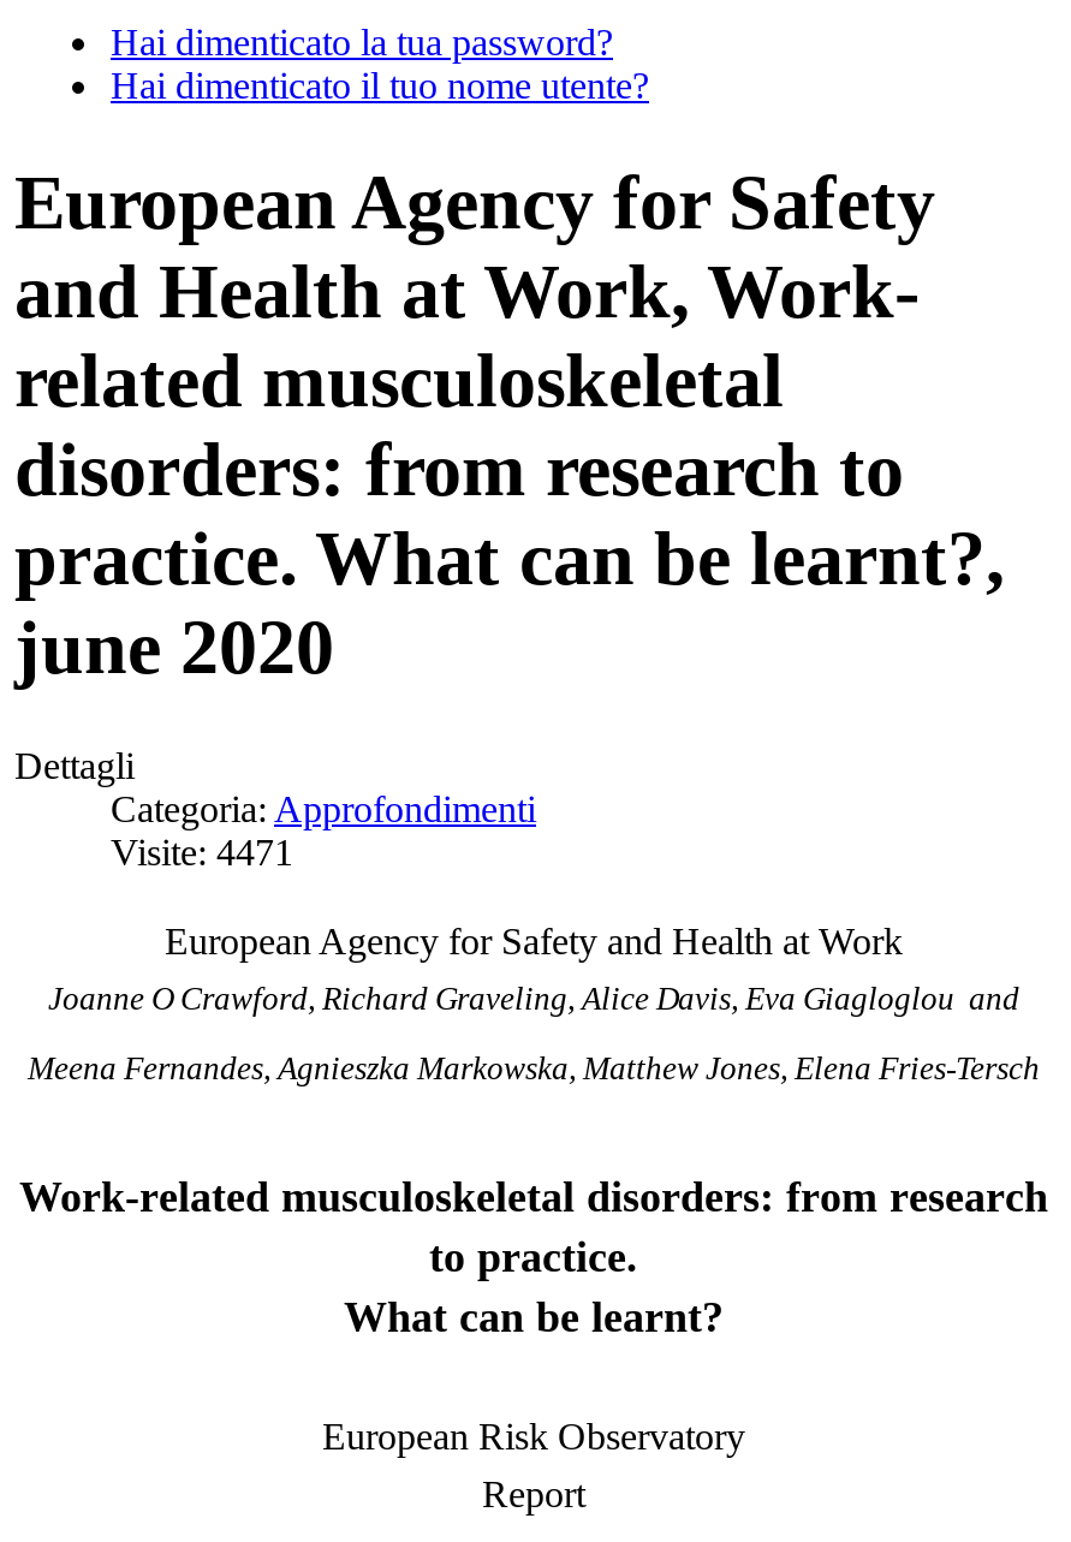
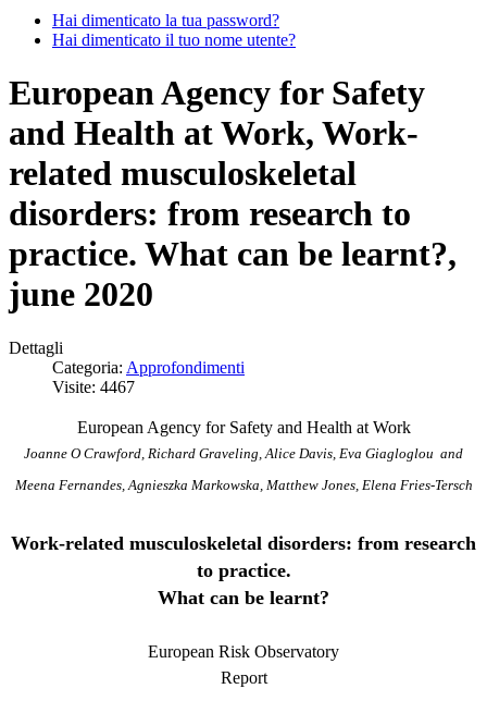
- Visite: 4471
+ Visite: 4467
